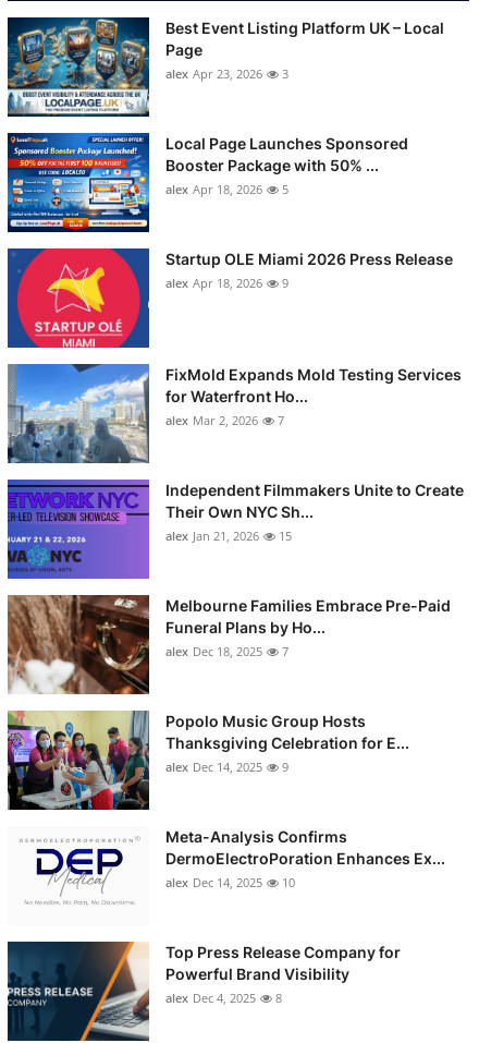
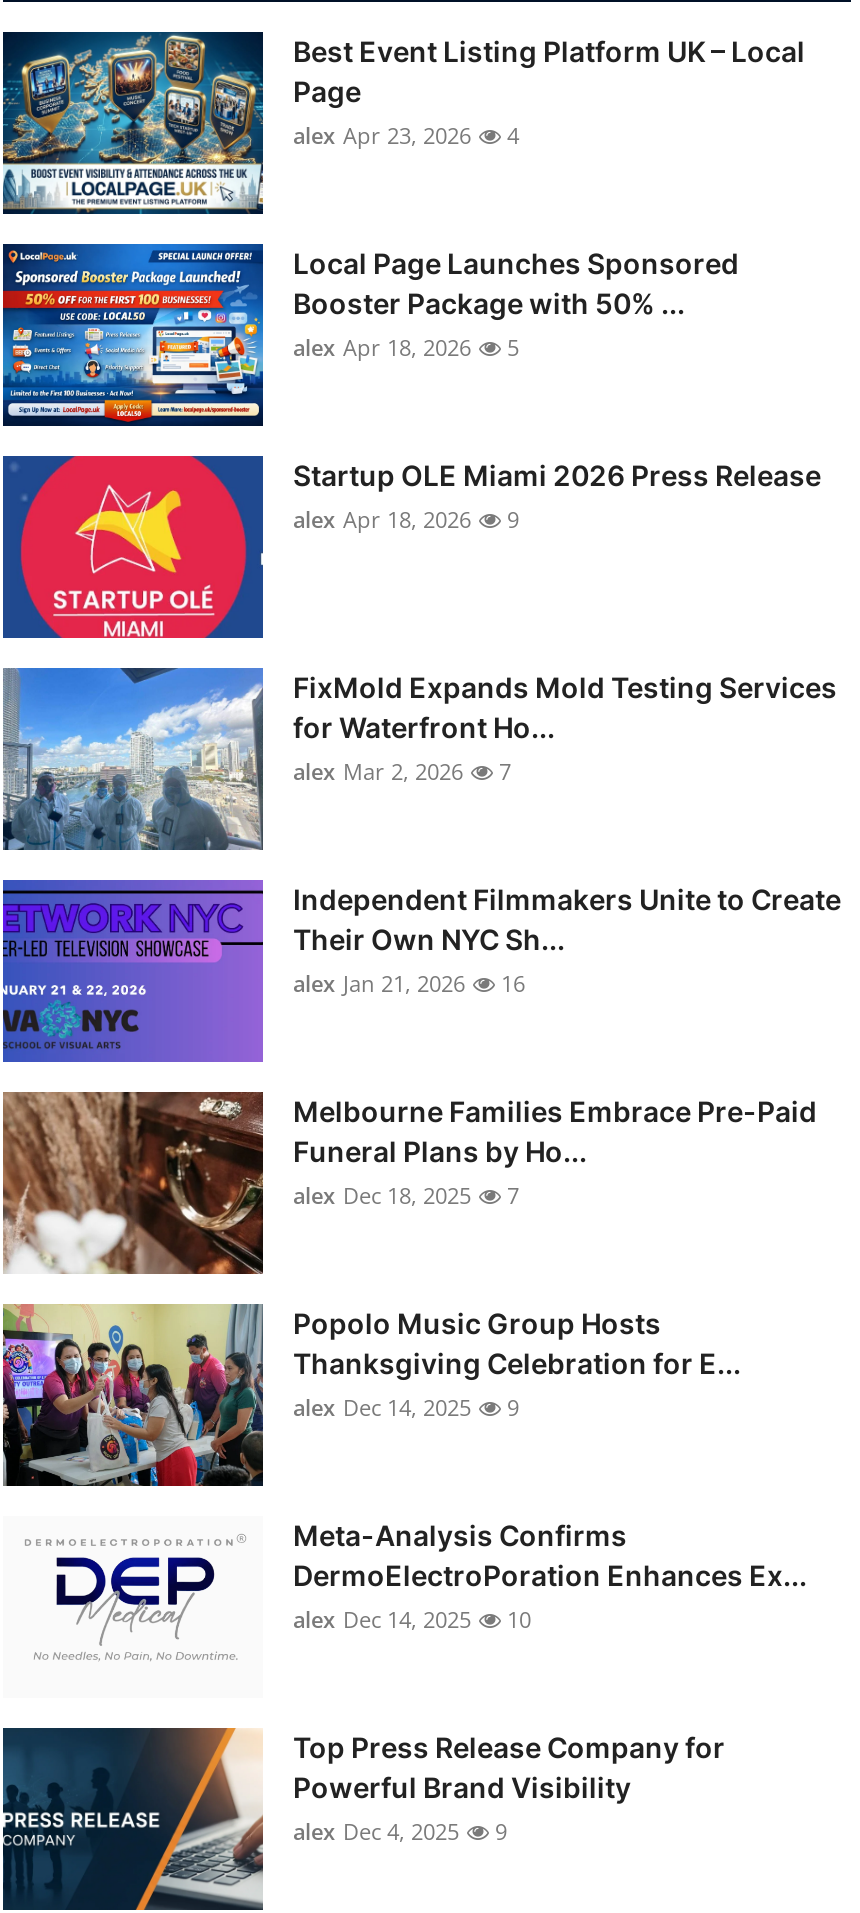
- alex Apr 23, 2026 3
+ alex Apr 23, 2026 4

- alex Jan 21, 2026 15
+ alex Jan 21, 2026 16

- alex Dec 4, 2025 8
+ alex Dec 4, 2025 9
